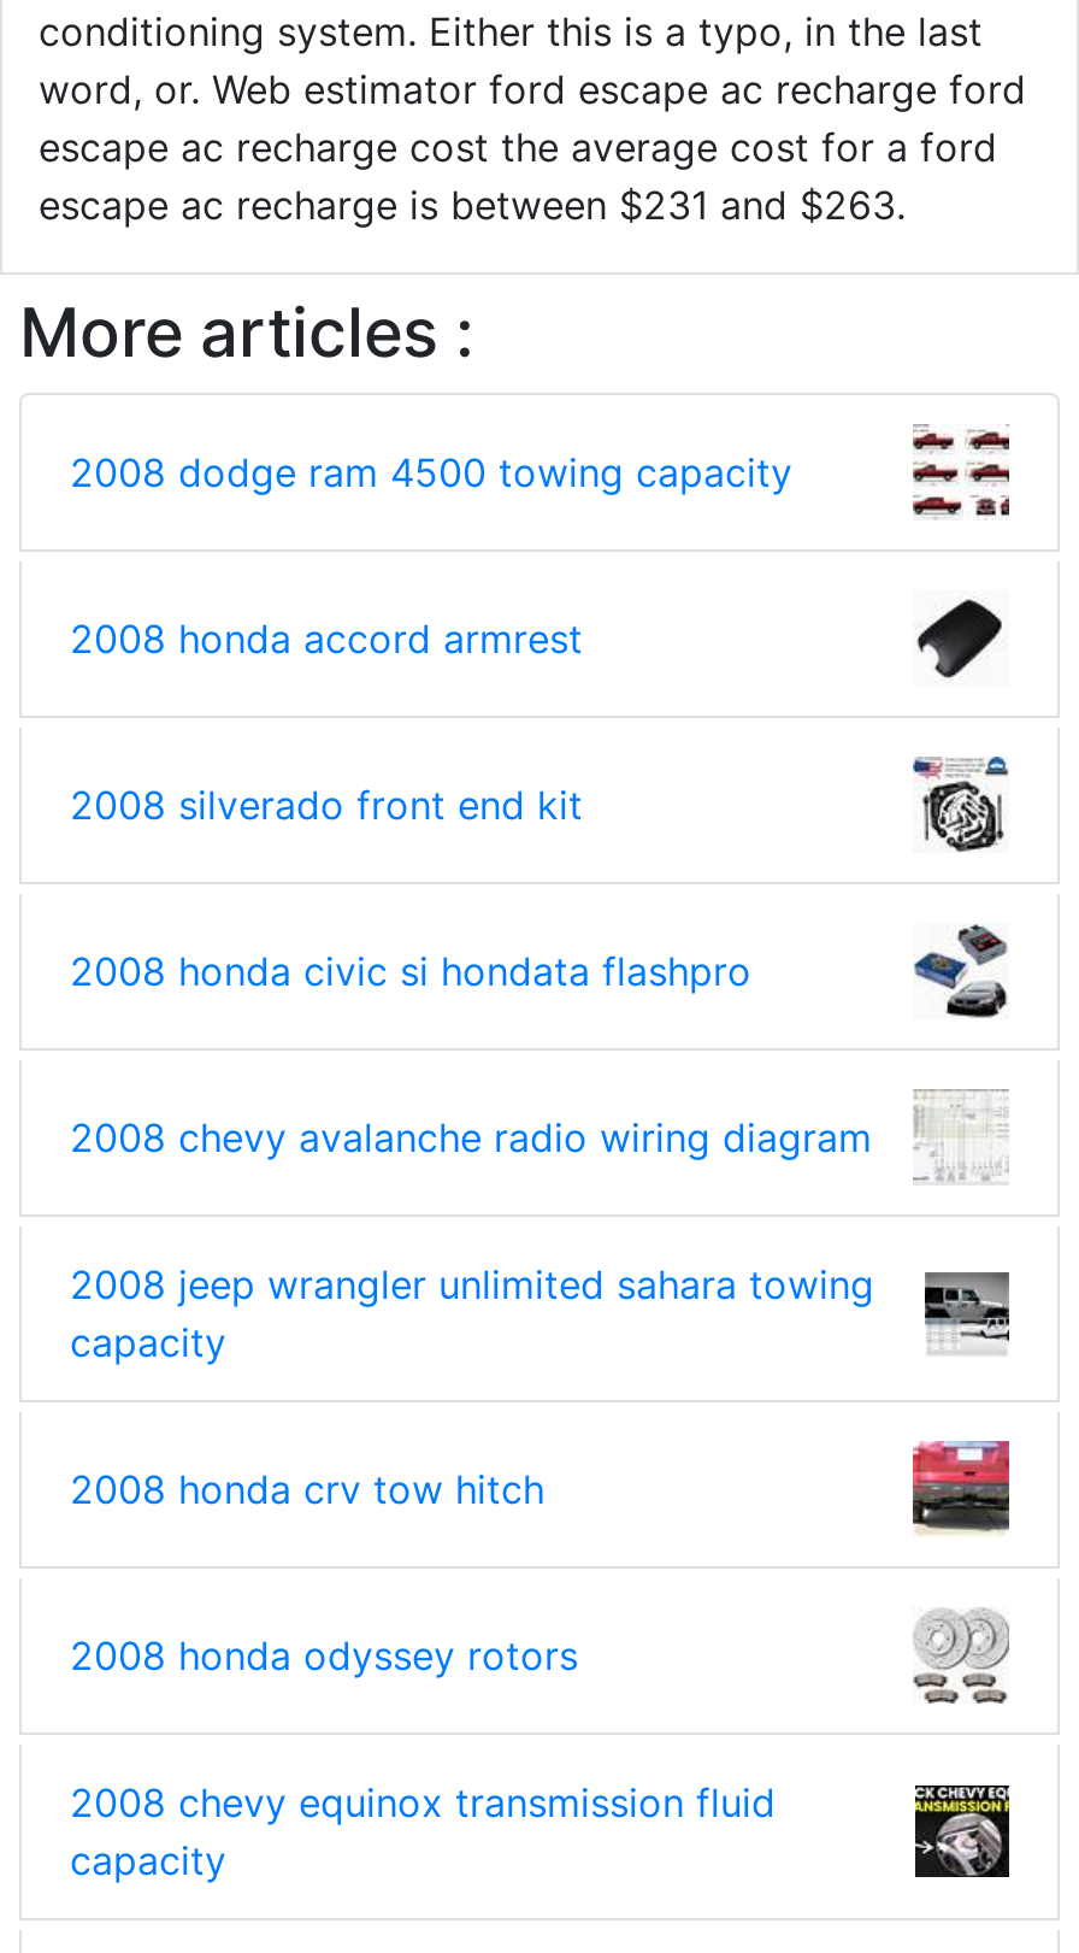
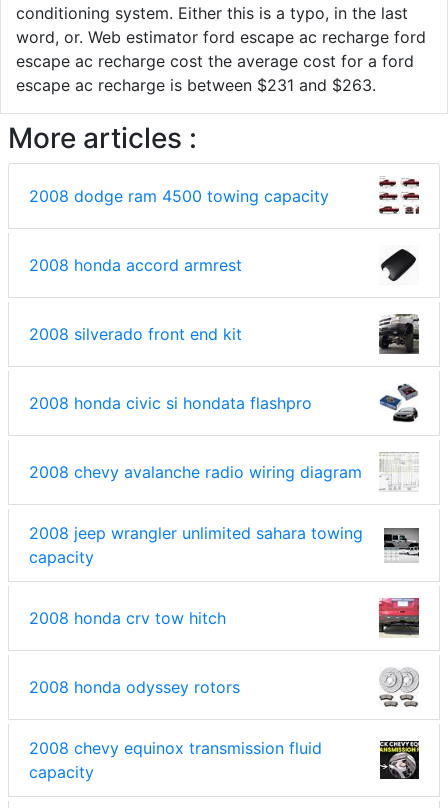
- [image]
+ [image]
